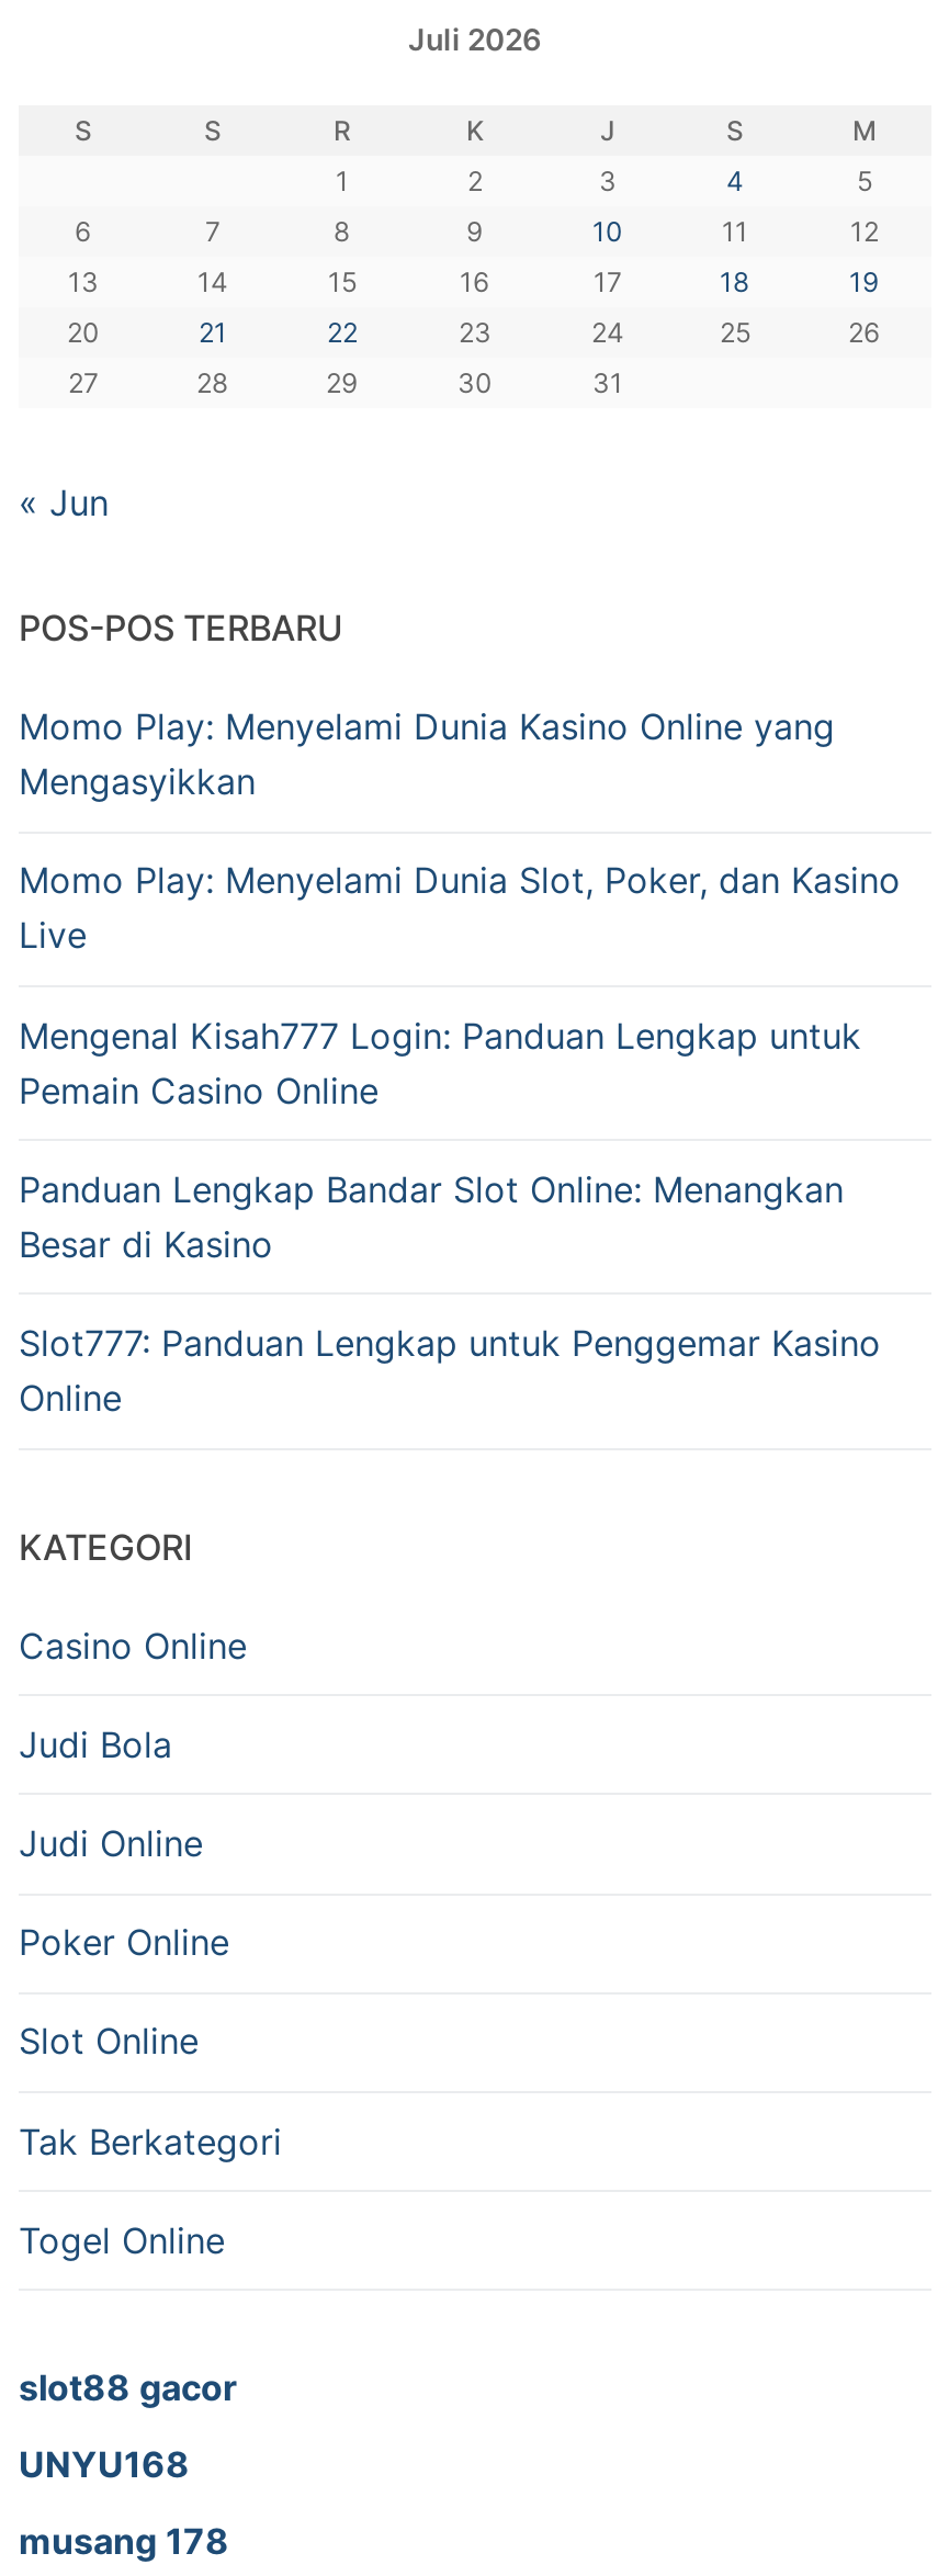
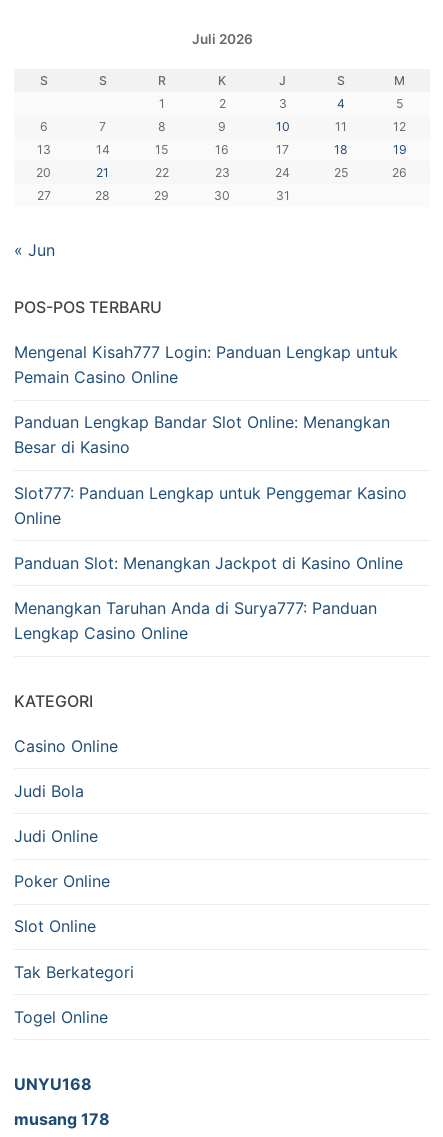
- Momo Play: Menyelami Dunia Kasino Online yang
- Mengasyikkan
- Momo Play: Menyelami Dunia Slot, Poker, dan Kasino
- Live

moved up: Mengenal Kisah777 Login: Panduan Lengkap untuk | Pemain Casino Online | Panduan Lengkap Bandar Slot Online: Menangkan | Besar di Kasino | Slot777: Panduan Lengkap untuk Penggemar Kasino | Online

+ Panduan Slot: Menangkan Jackpot di Kasino Online
+ Menangkan Taruhan Anda di Surya777: Panduan
+ Lengkap Casino Online

- slot88 gacor
